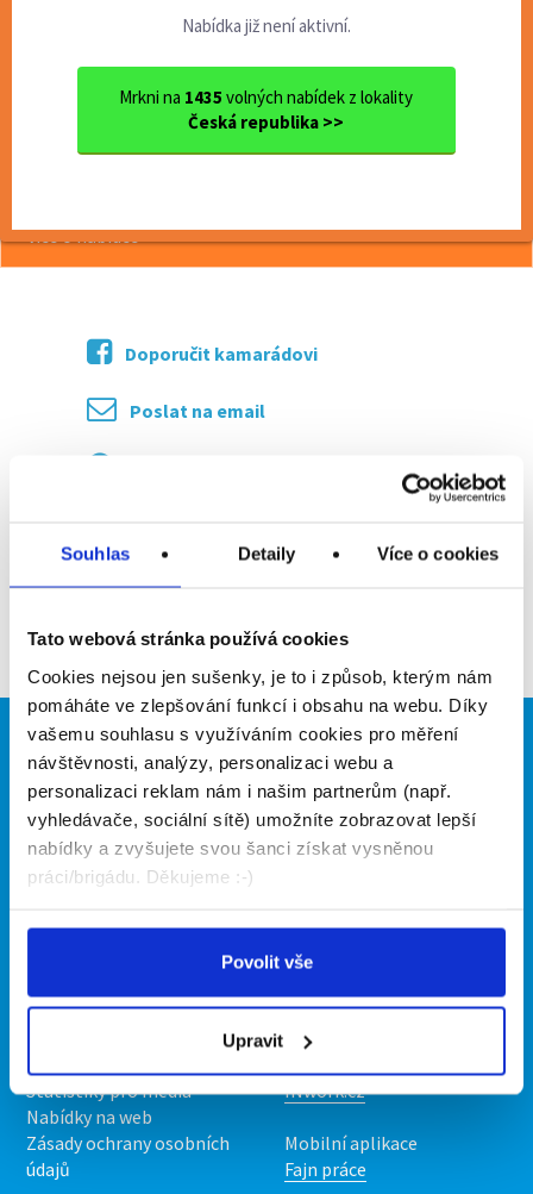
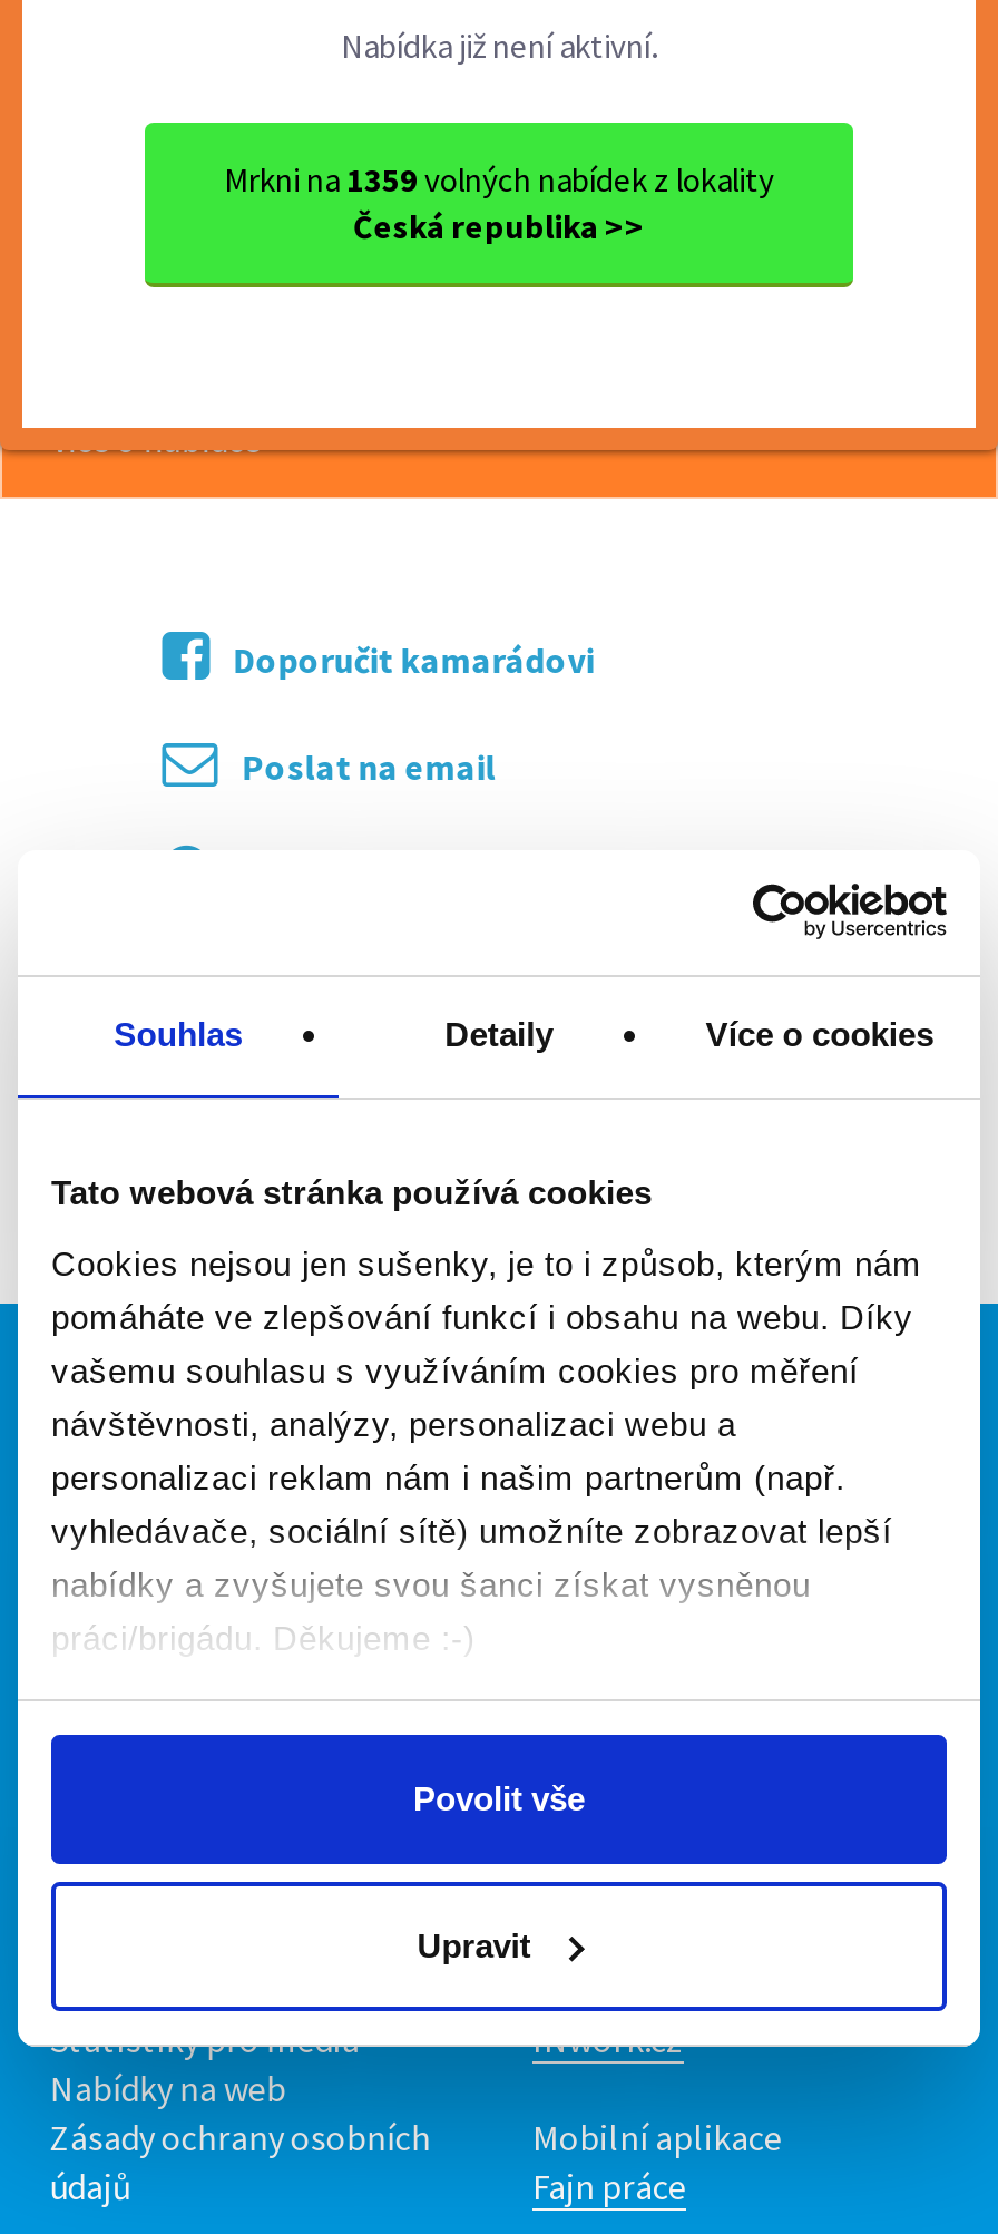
- Mrkni na 1435 volných nabídek z lokality
+ Mrkni na 1359 volných nabídek z lokality
